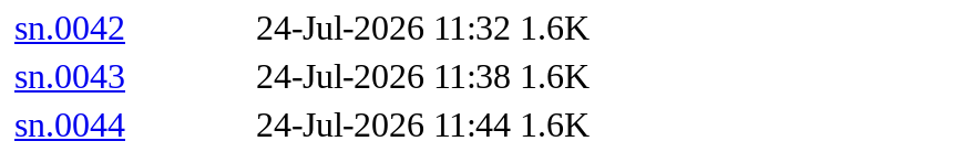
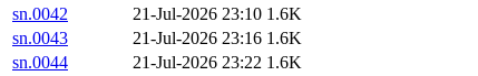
- 24-Jul-2026 11:32 1.6K
+ 21-Jul-2026 23:10 1.6K

- 24-Jul-2026 11:38 1.6K
+ 21-Jul-2026 23:16 1.6K

- 24-Jul-2026 11:44 1.6K
+ 21-Jul-2026 23:22 1.6K
